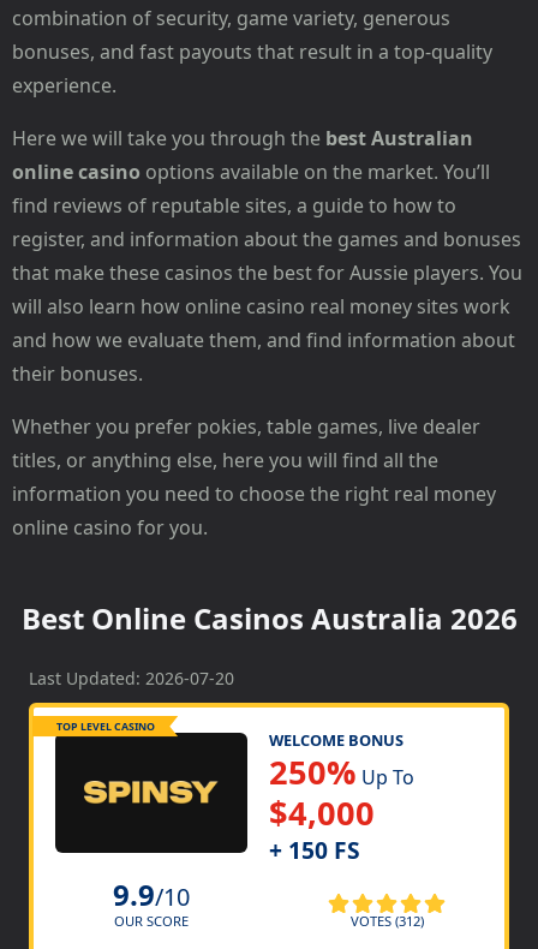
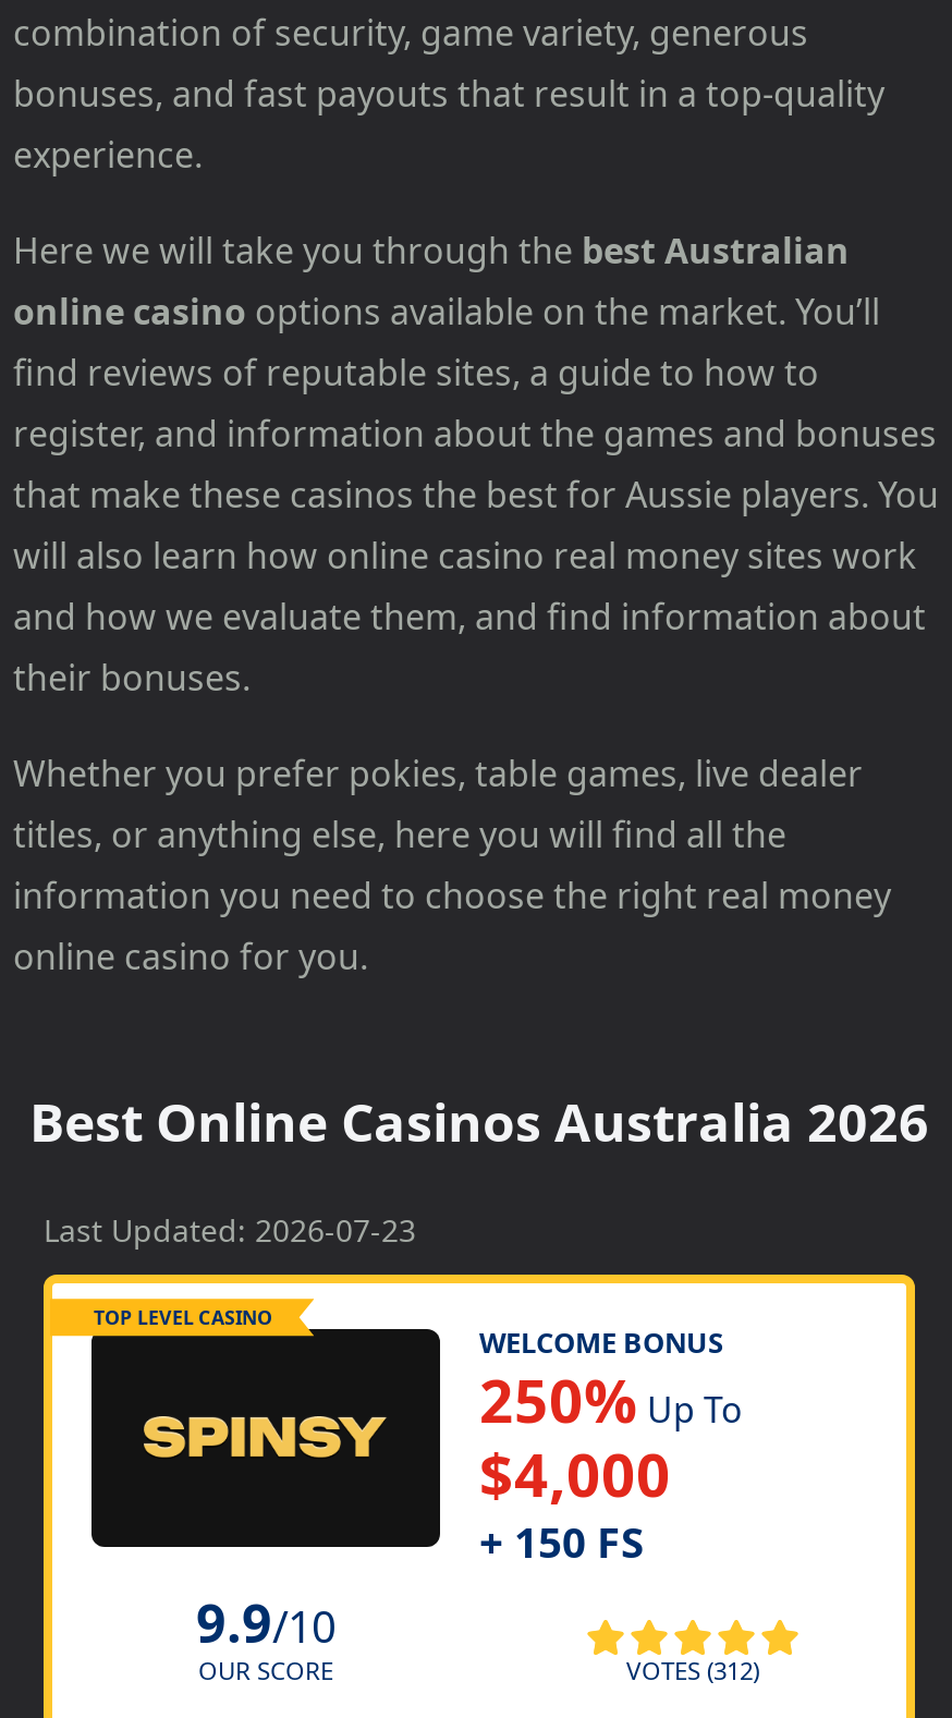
- Last Updated: 2026-07-20
+ Last Updated: 2026-07-23
